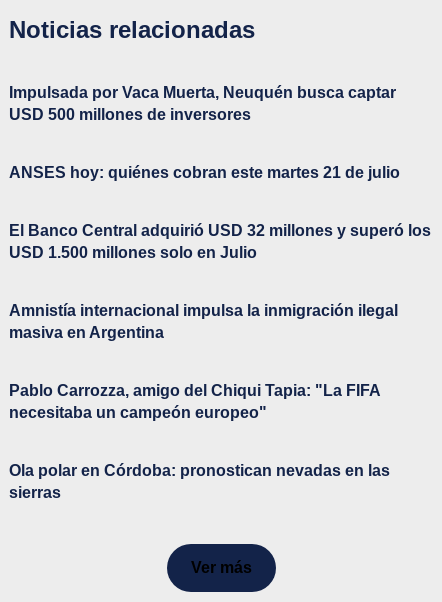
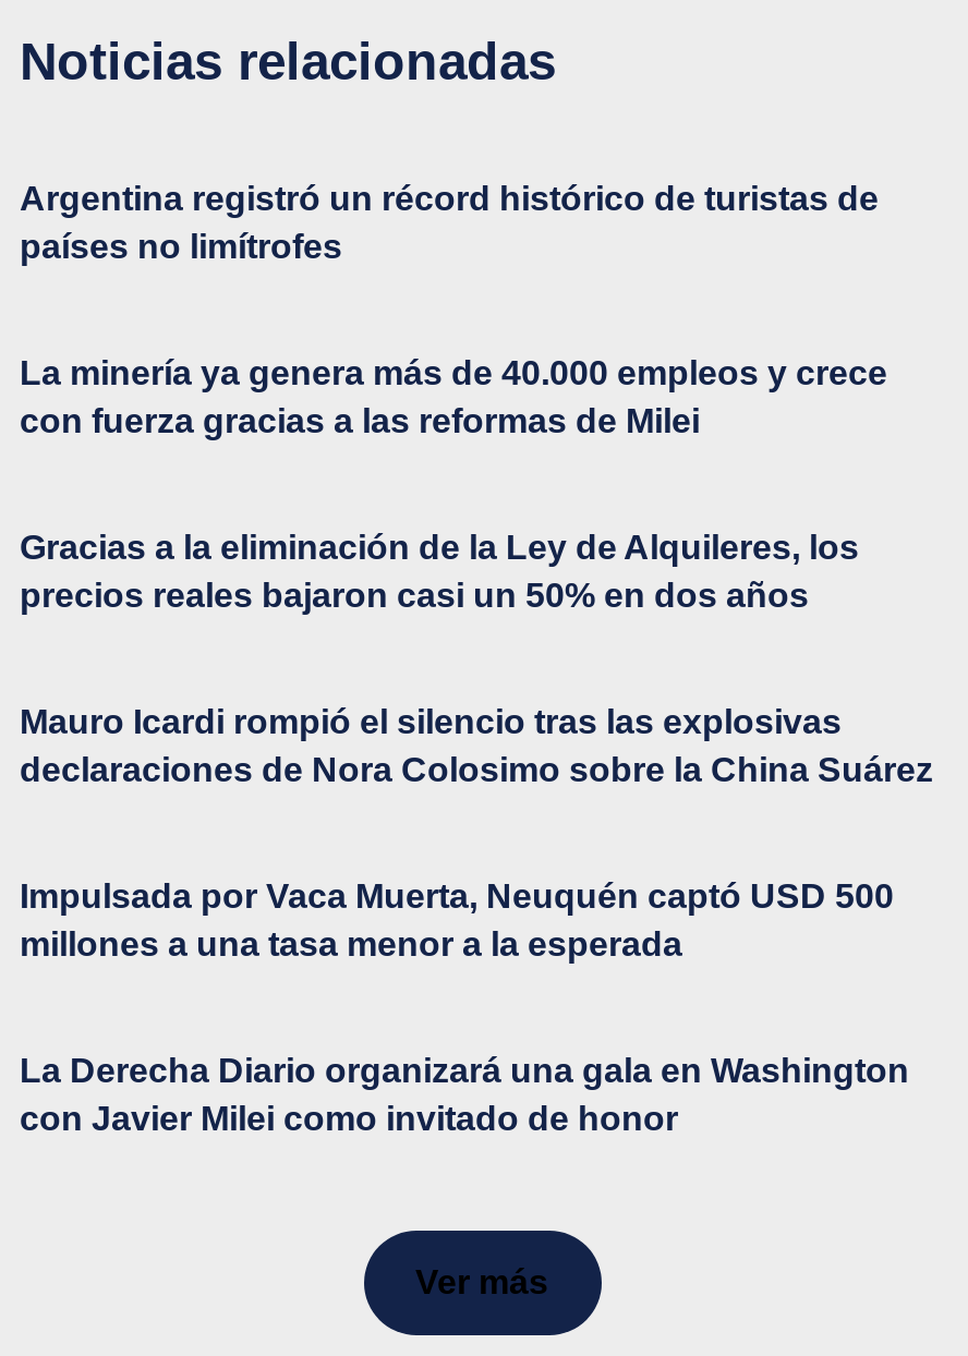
- Impulsada por Vaca Muerta, Neuquén busca captar
- USD 500 millones de inversores
+ Argentina registró un récord histórico de turistas de
+ países no limítrofes

- ANSES hoy: quiénes cobran este martes 21 de julio
+ La minería ya genera más de 40.000 empleos y crece
+ con fuerza gracias a las reformas de Milei

- El Banco Central adquirió USD 32 millones y superó los
- USD 1.500 millones solo en Julio
+ Gracias a la eliminación de la Ley de Alquileres, los
+ precios reales bajaron casi un 50% en dos años

- Amnistía internacional impulsa la inmigración ilegal
- masiva en Argentina
+ Mauro Icardi rompió el silencio tras las explosivas
+ declaraciones de Nora Colosimo sobre la China Suárez

- Pablo Carrozza, amigo del Chiqui Tapia: "La FIFA
- necesitaba un campeón europeo"
+ Impulsada por Vaca Muerta, Neuquén captó USD 500
+ millones a una tasa menor a la esperada

- Ola polar en Córdoba: pronostican nevadas en las
- sierras
+ La Derecha Diario organizará una gala en Washington
+ con Javier Milei como invitado de honor
